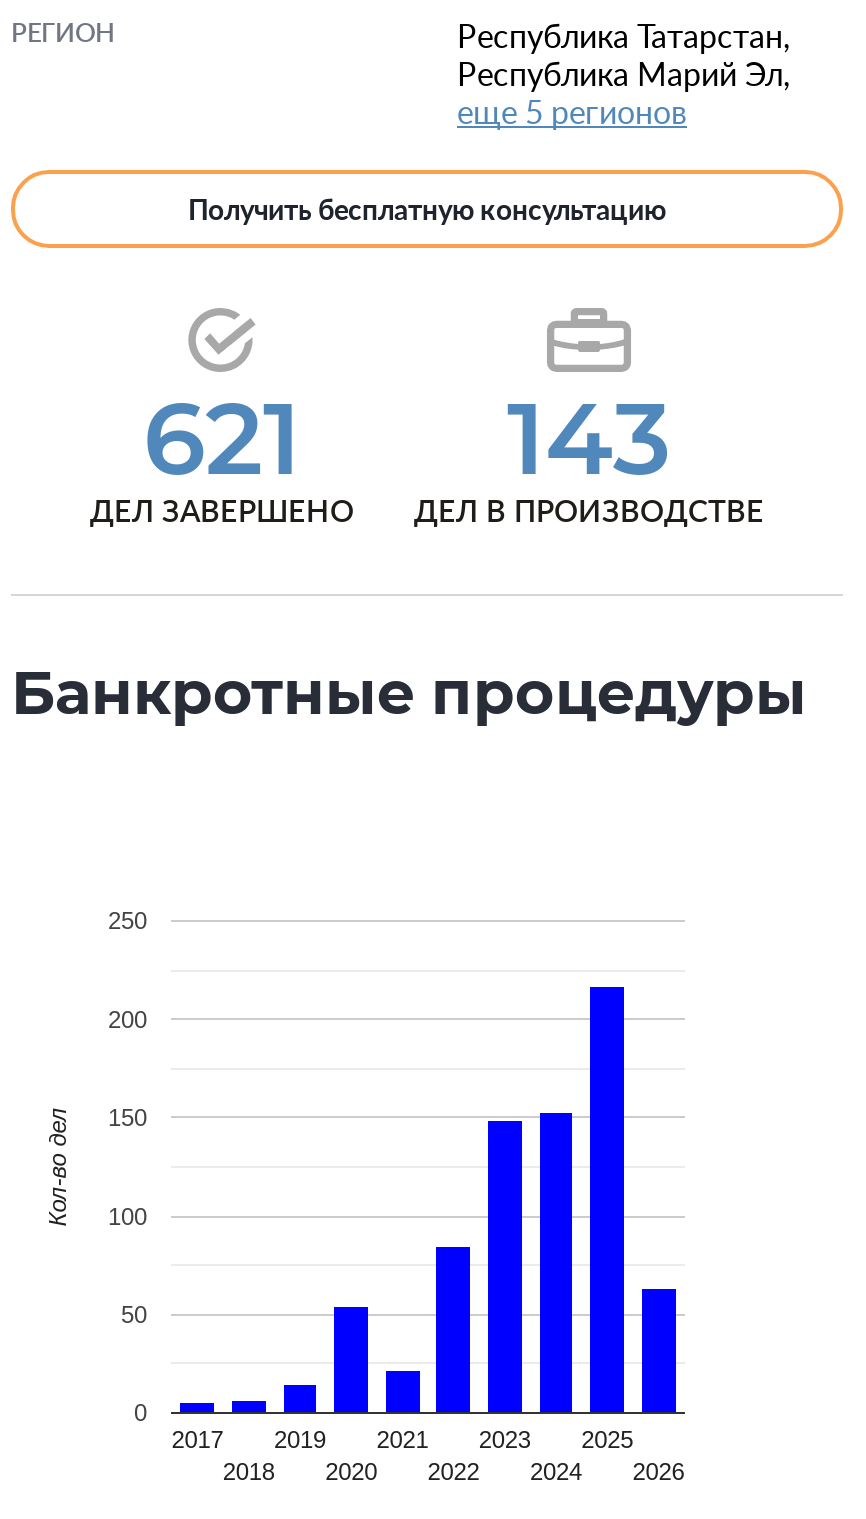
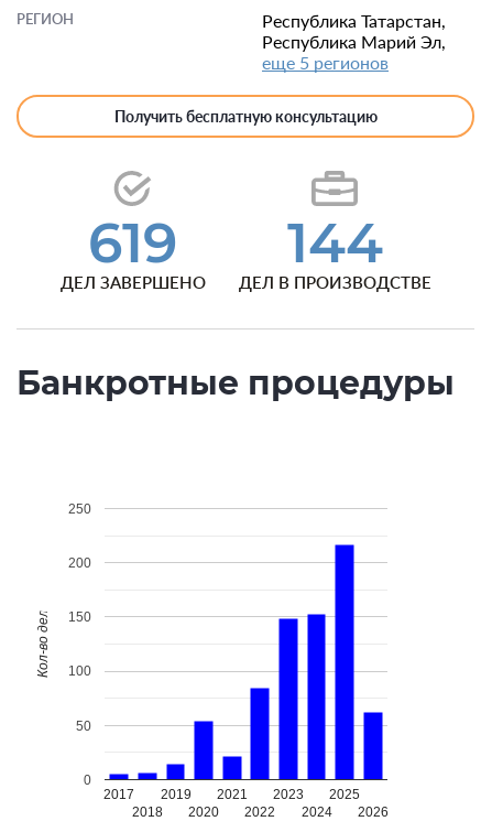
- 621
+ 619

- 143
+ 144
